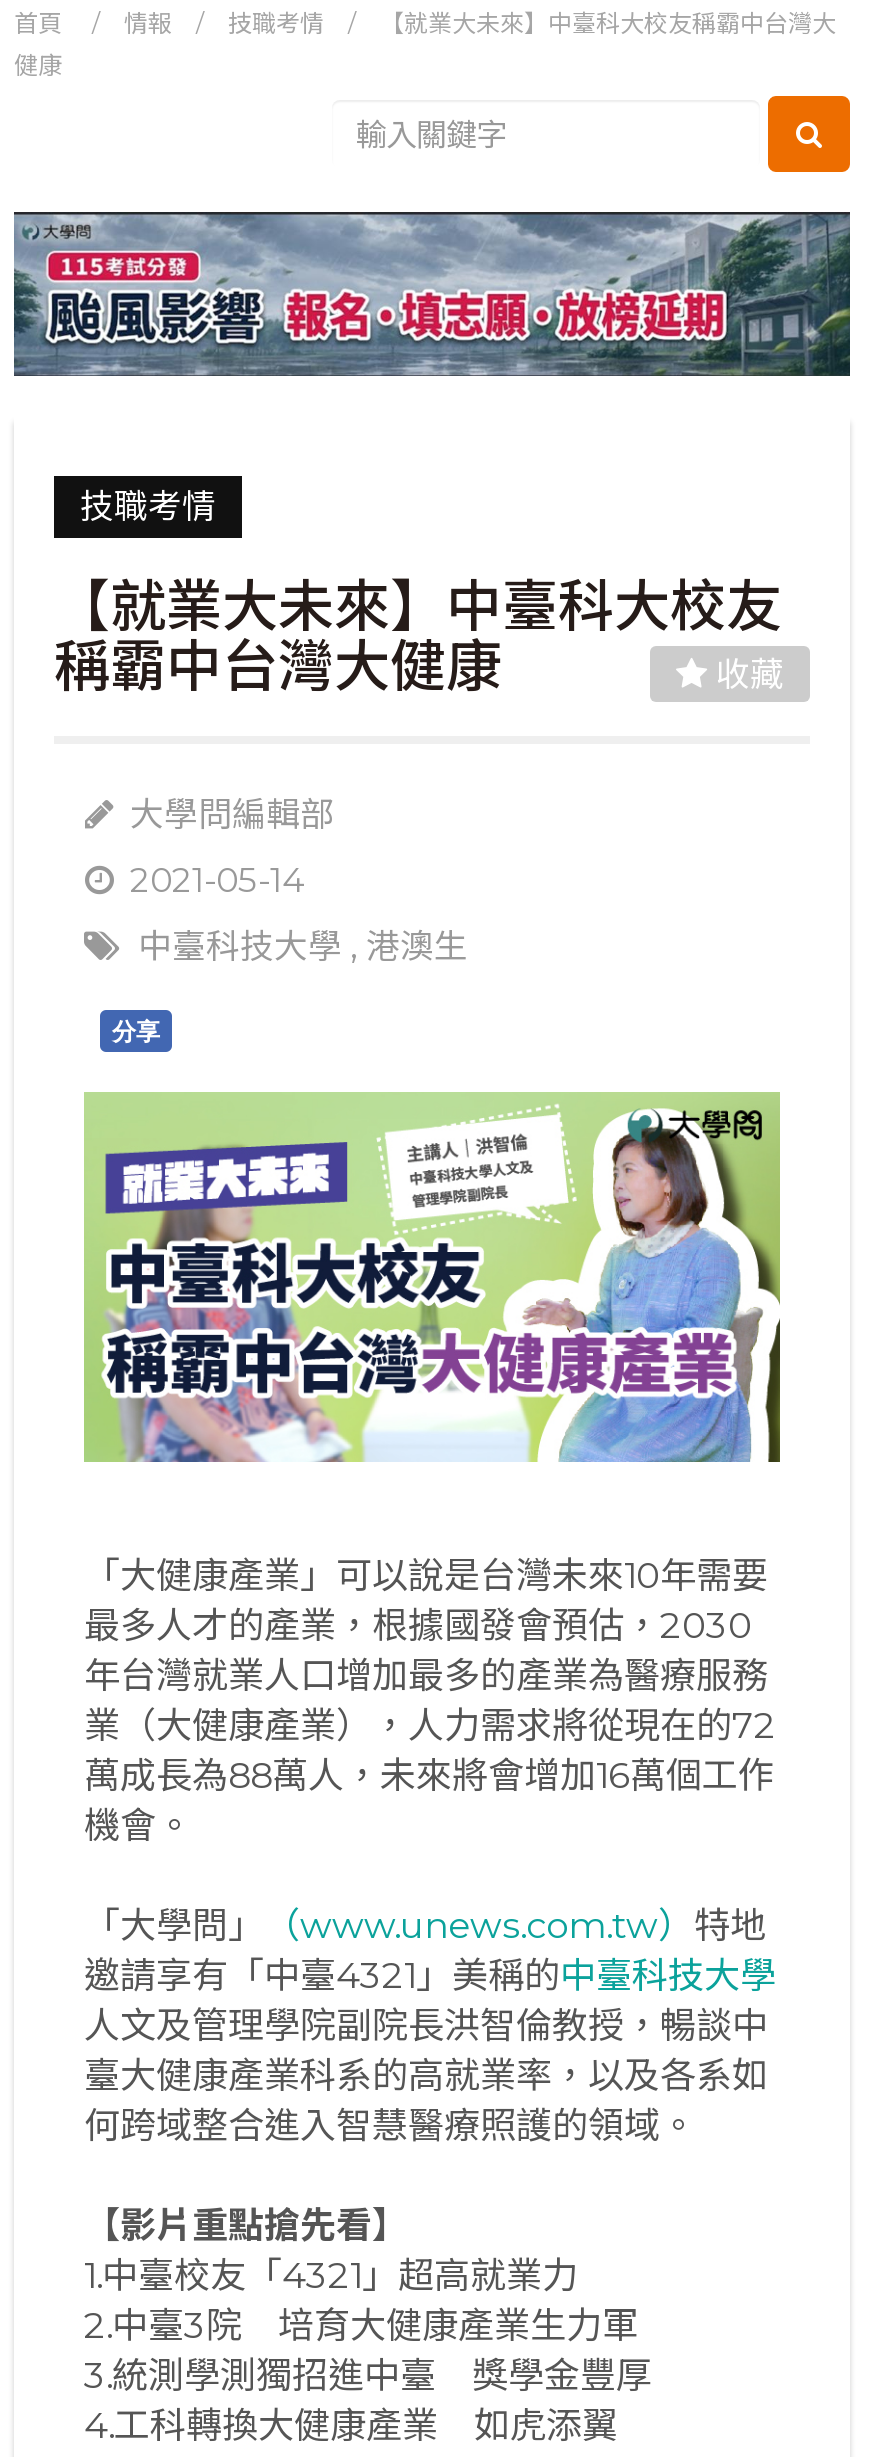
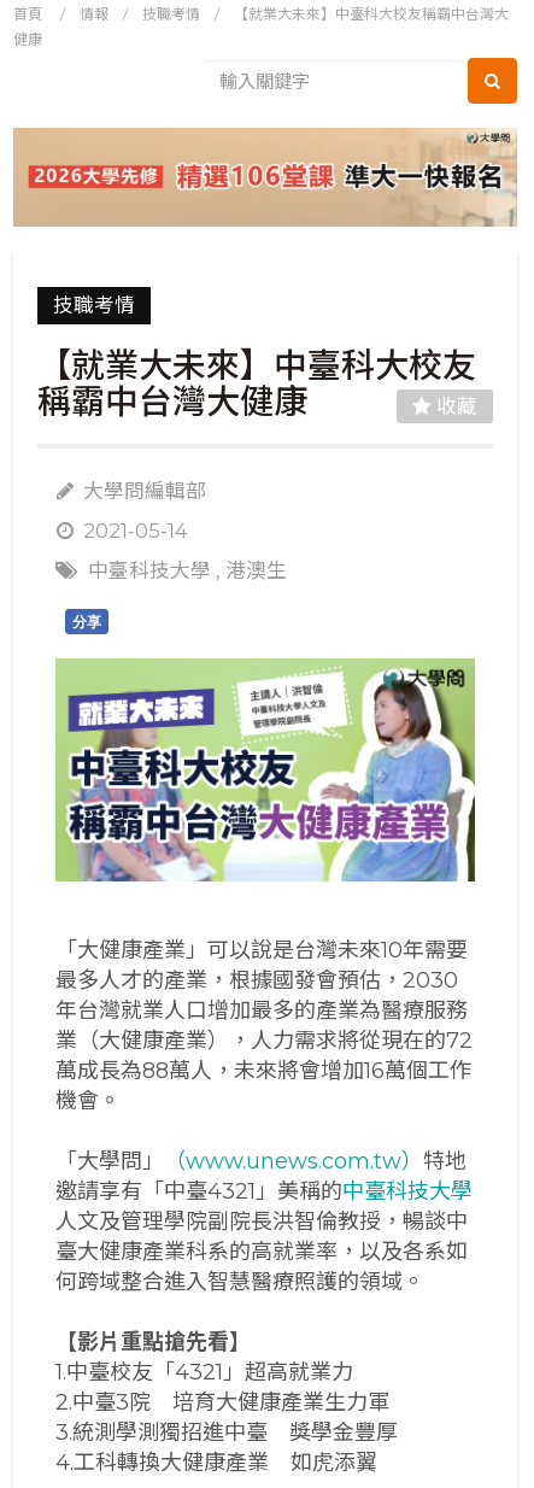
- [image]
+ [image]
